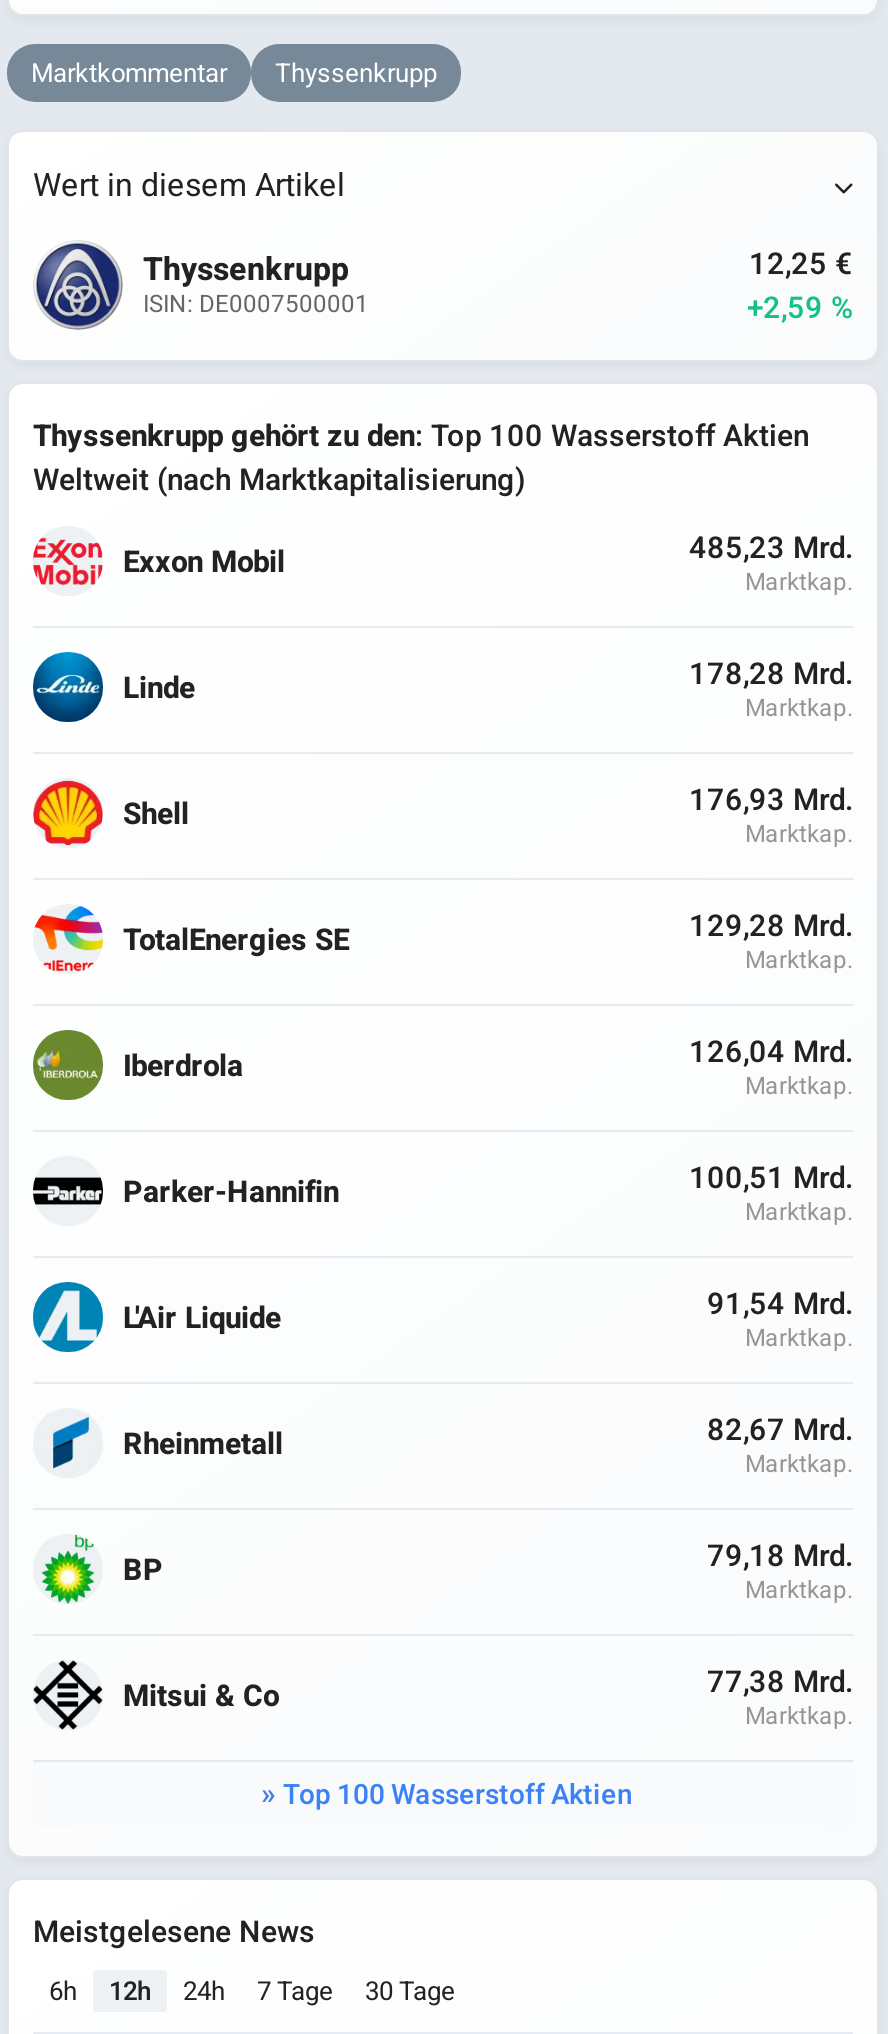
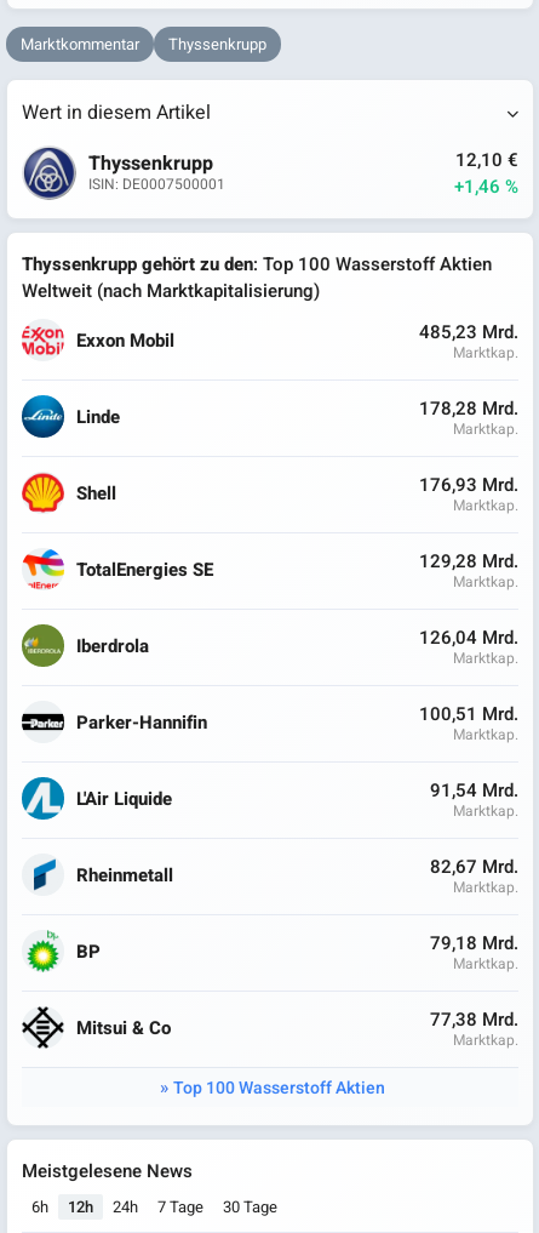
- 12,25 €
+ 12,10 €

- +2,59 %
+ +1,46 %
